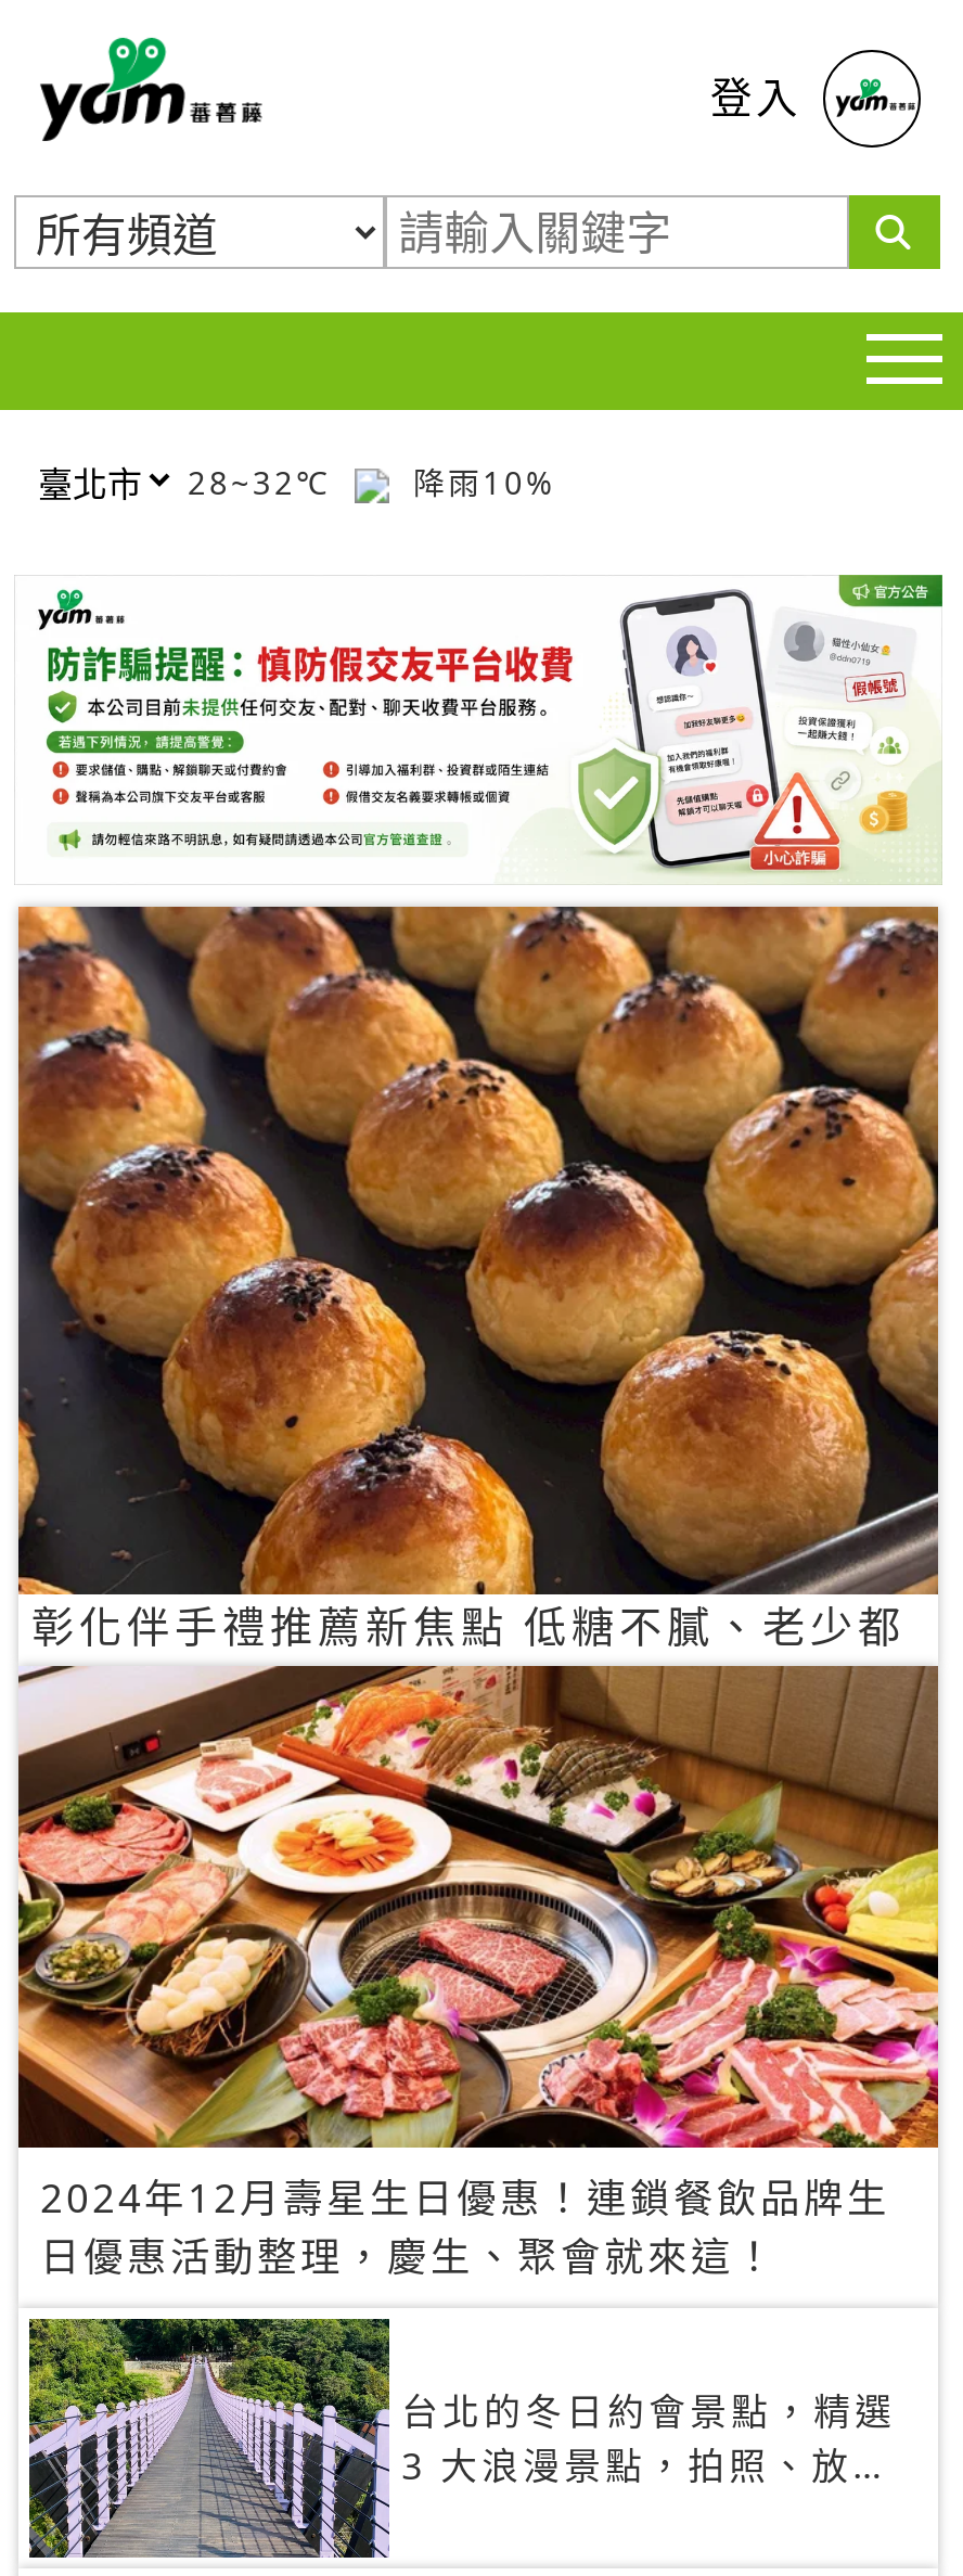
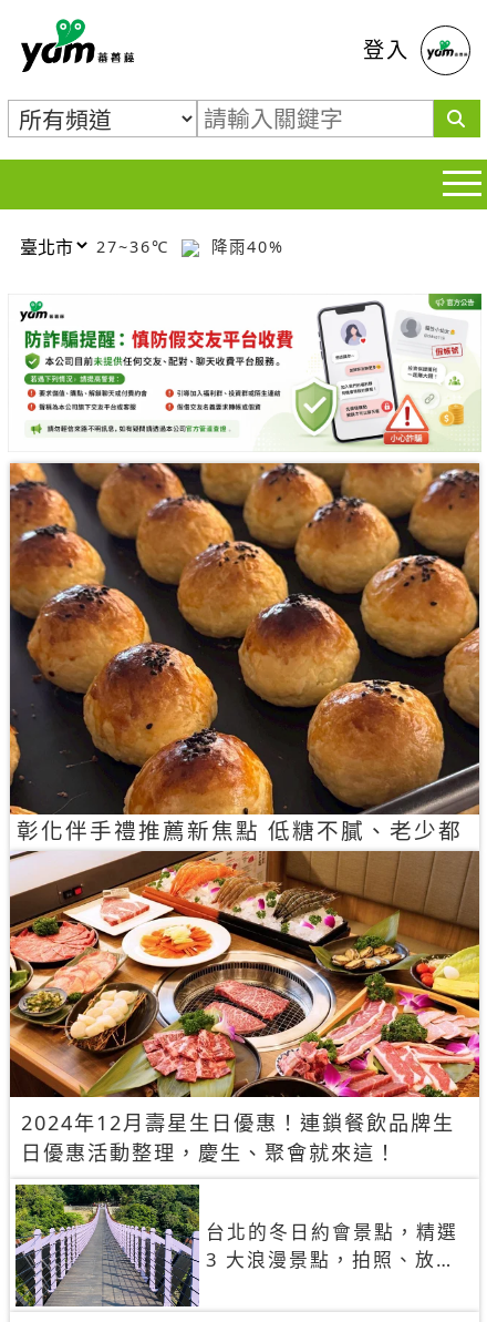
- 28~32℃
+ 27~36℃

- 降雨10%
+ 降雨40%
